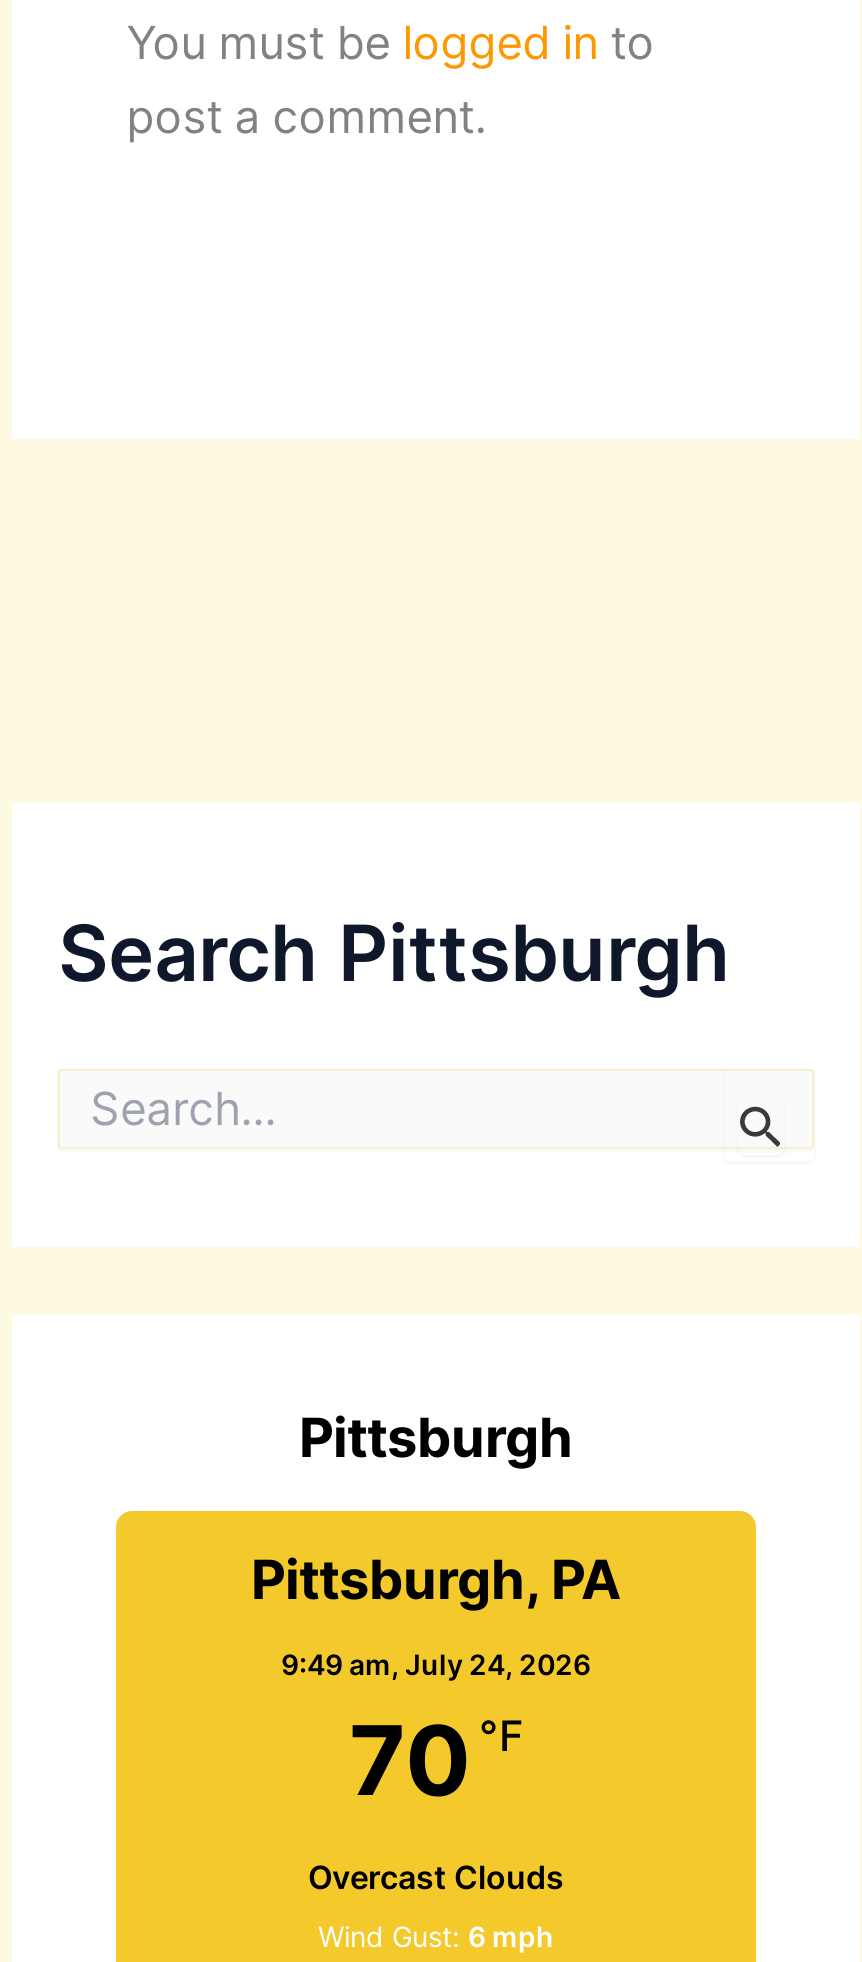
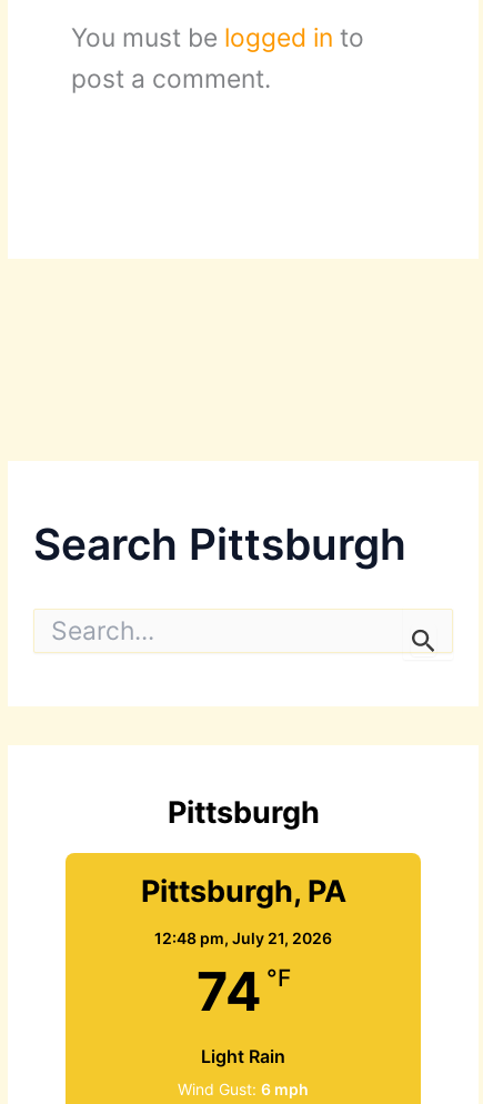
- 9:49 am, July 24, 2026
- 70 °F
- Overcast Clouds
+ 12:48 pm, July 21, 2026
+ 74 °F
+ Light Rain
